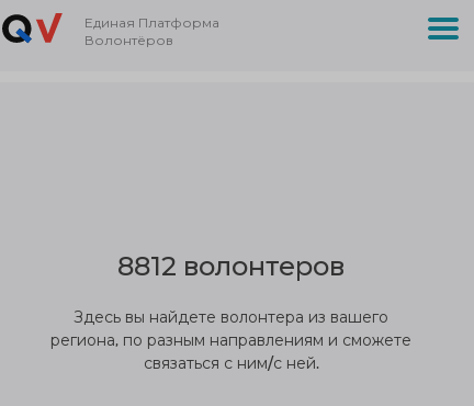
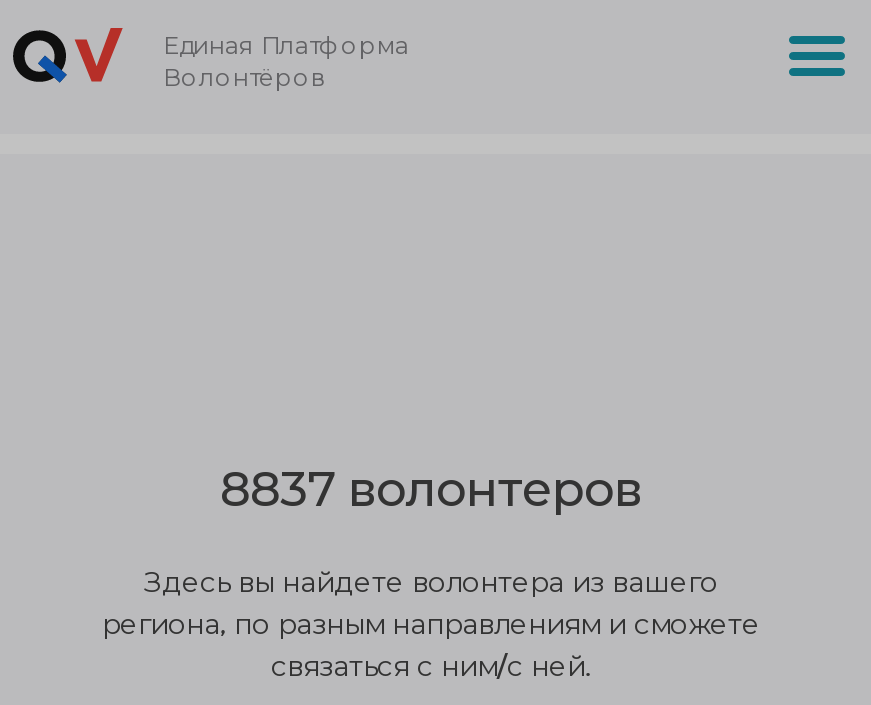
- 8812 волонтеров
+ 8837 волонтеров
